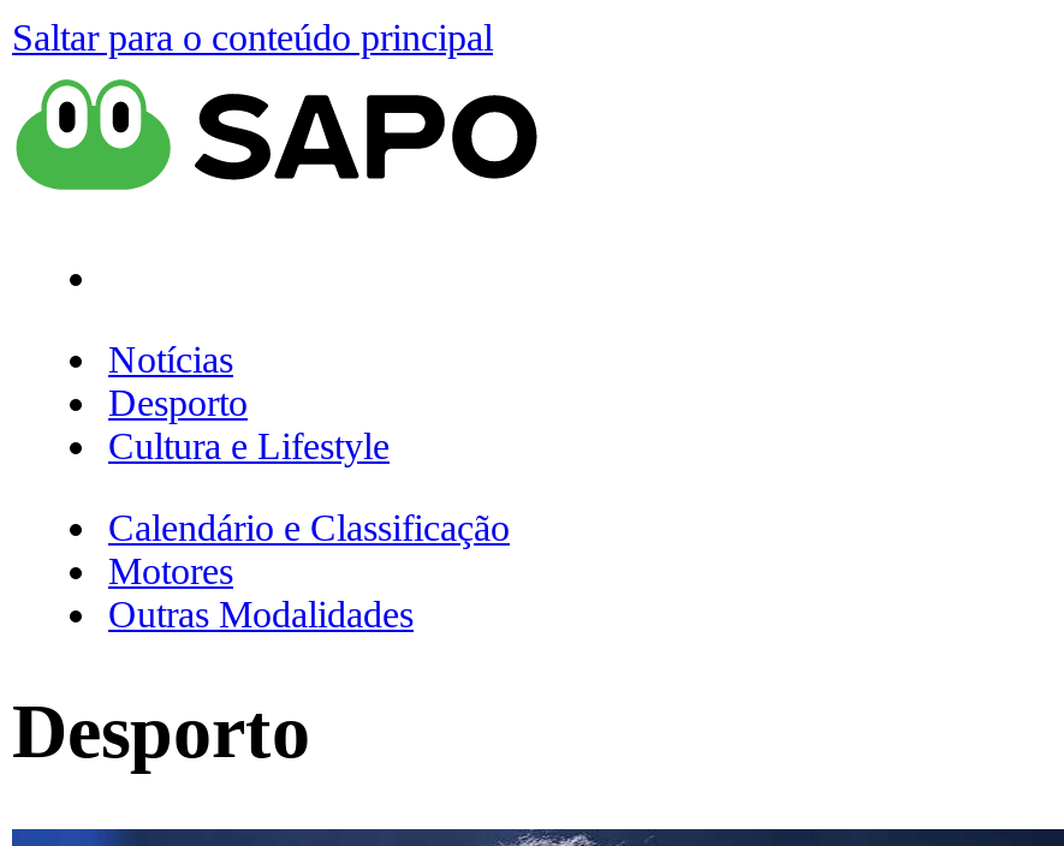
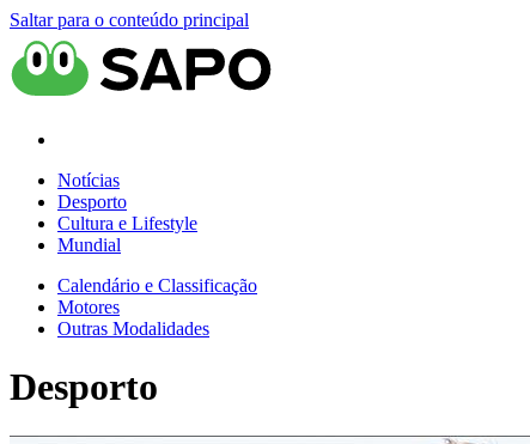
+ Mundial
